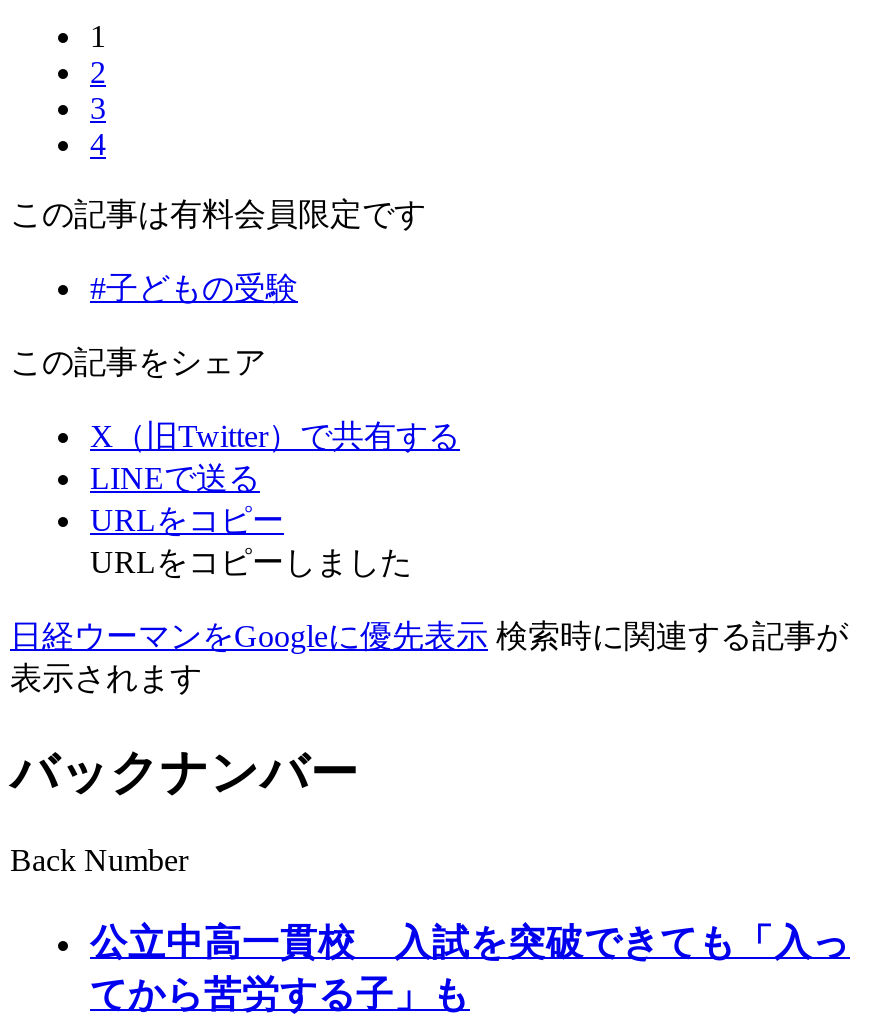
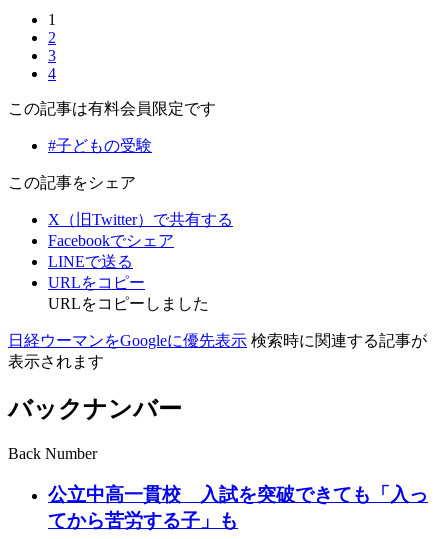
+ Facebookでシェア
